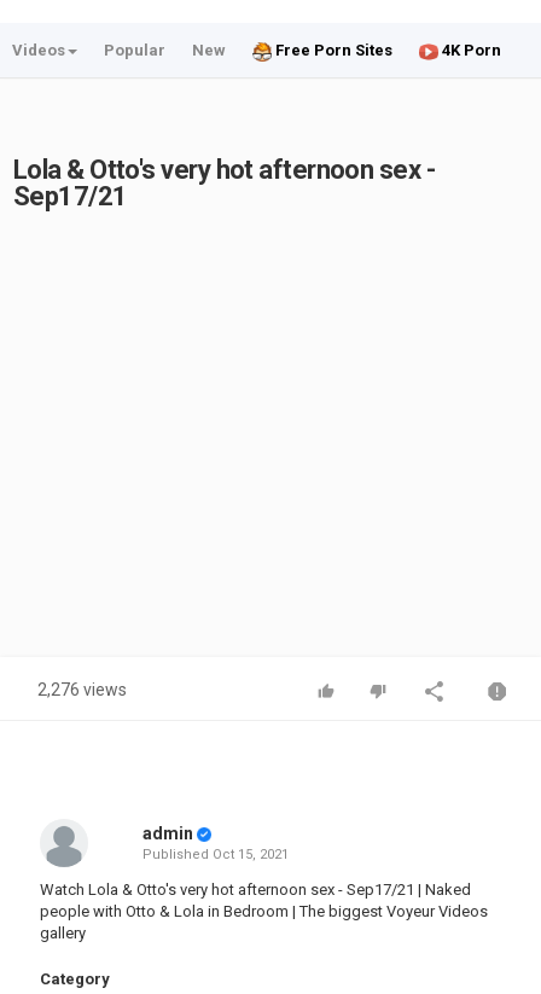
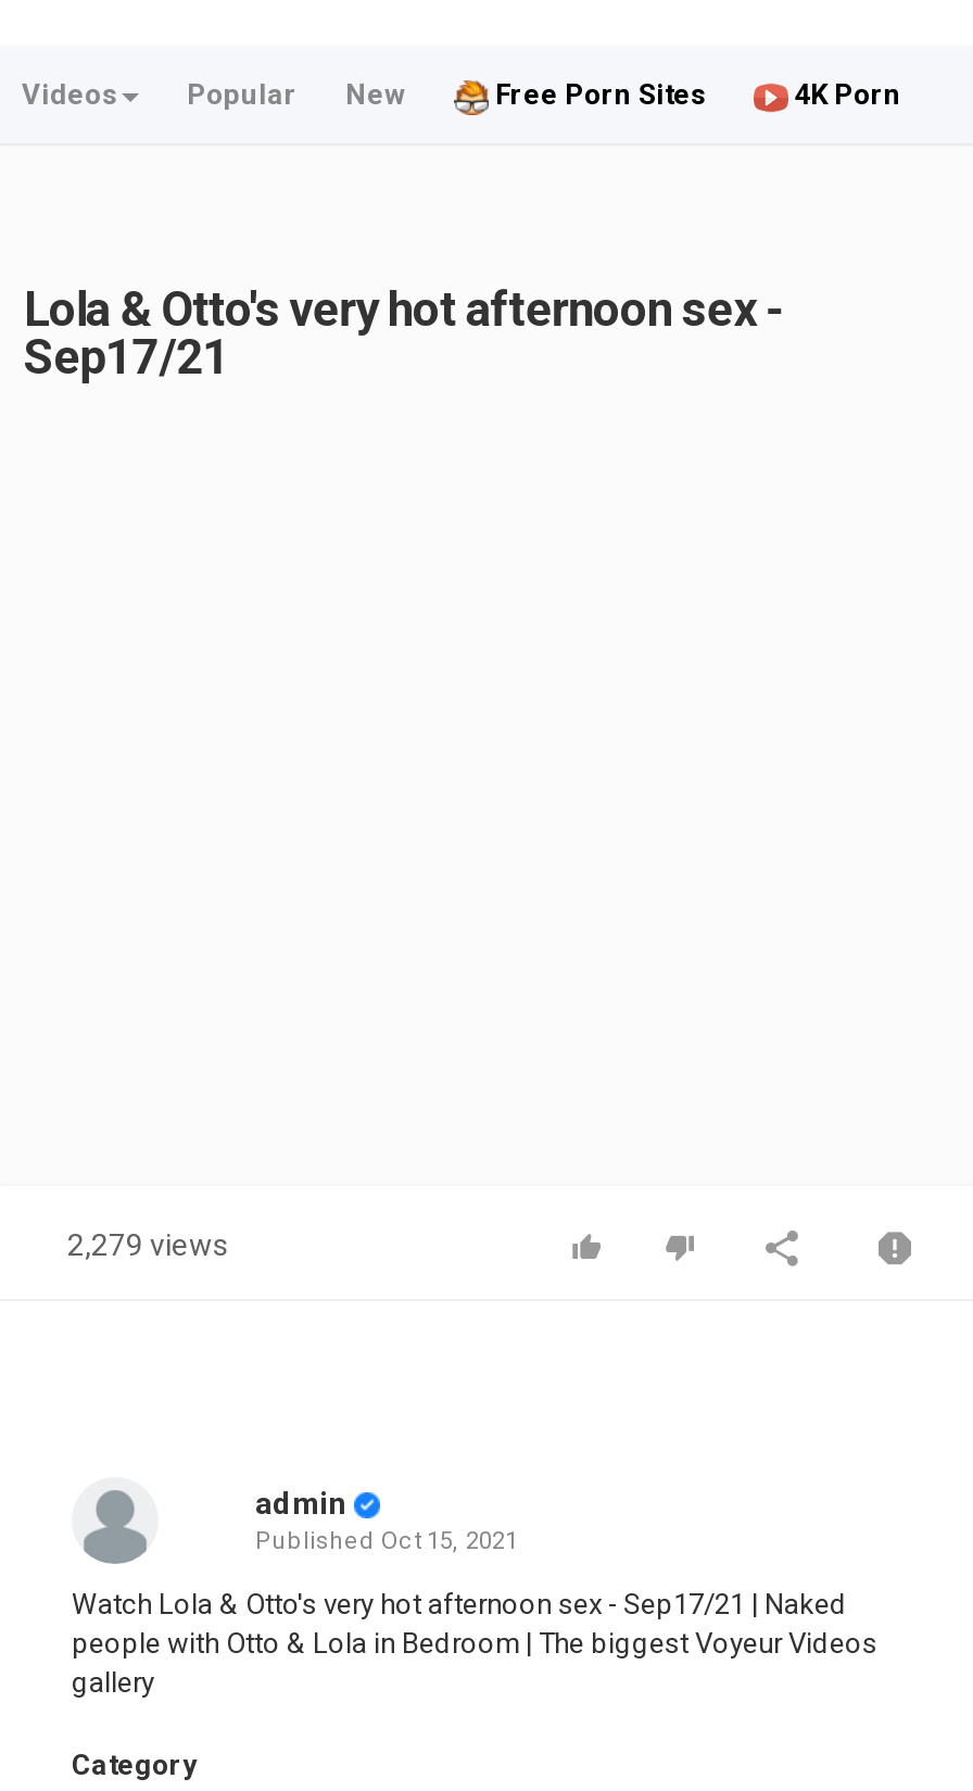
- 2,276 views
+ 2,279 views
